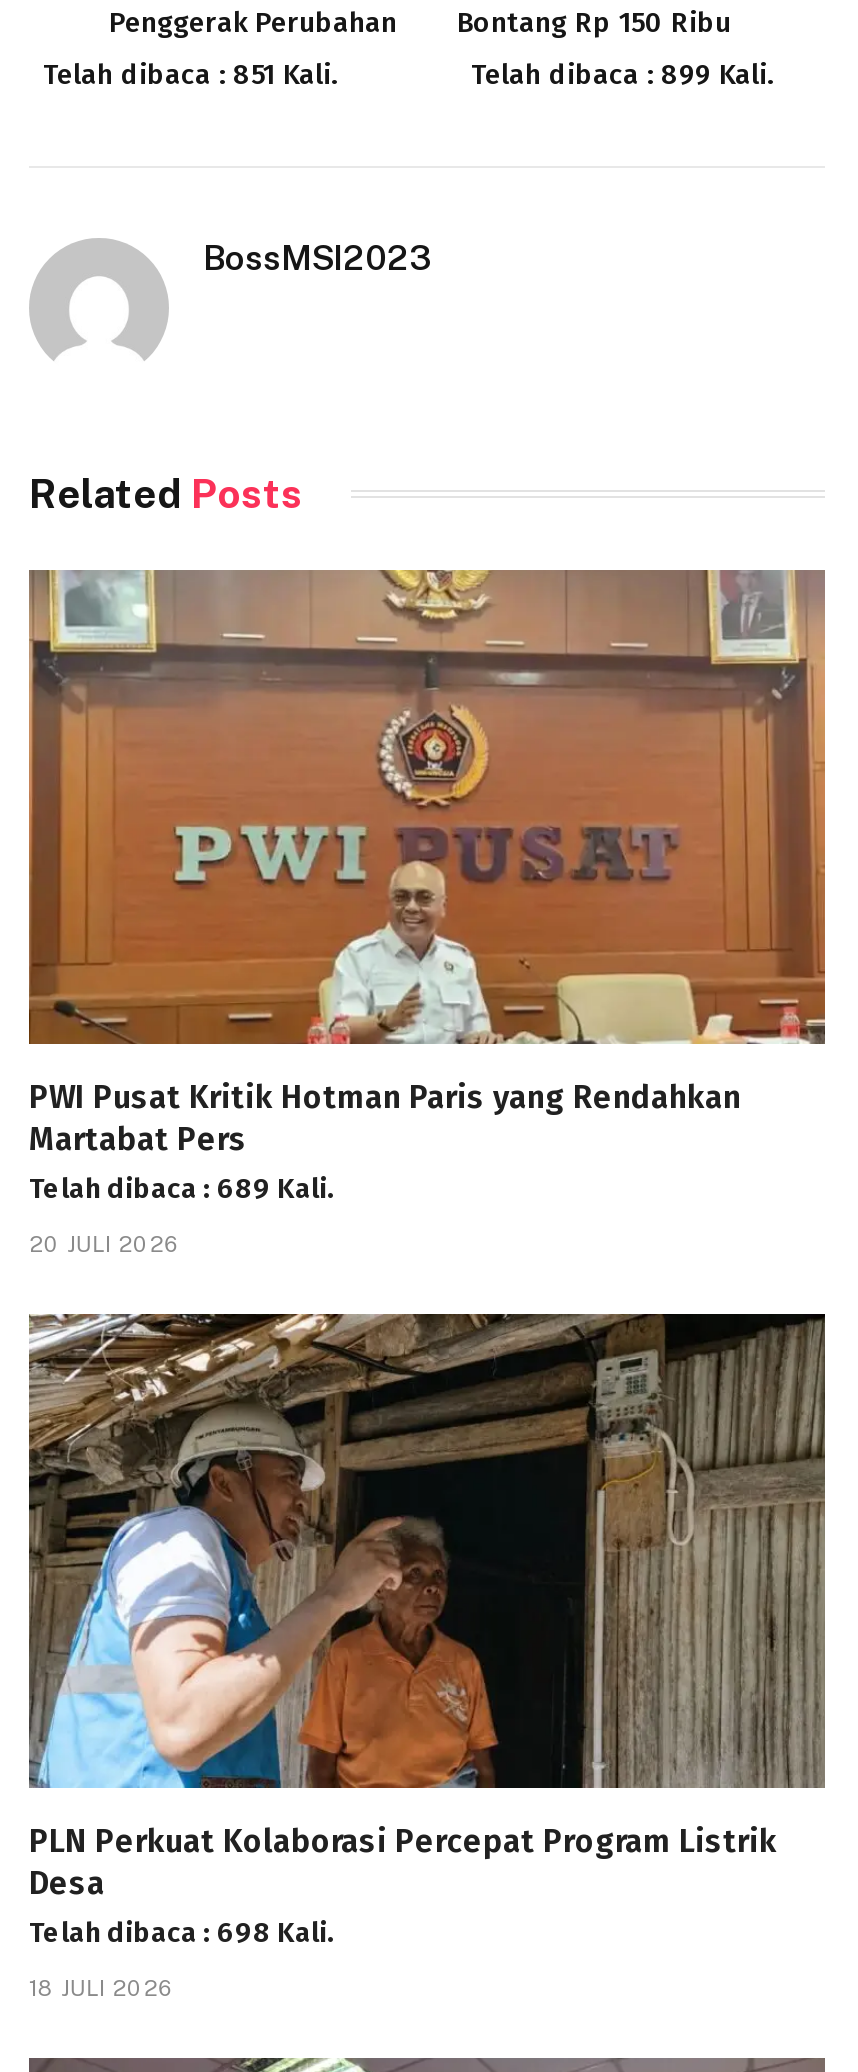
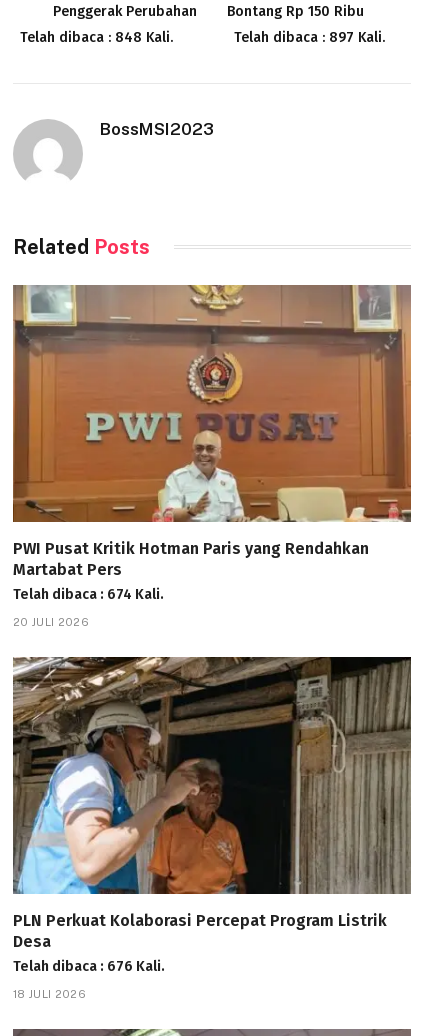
- Telah dibaca : 851 Kali.
+ Telah dibaca : 848 Kali.

- Telah dibaca : 899 Kali.
+ Telah dibaca : 897 Kali.

- Telah dibaca : 689 Kali.
+ Telah dibaca : 674 Kali.

- Telah dibaca : 698 Kali.
+ Telah dibaca : 676 Kali.
